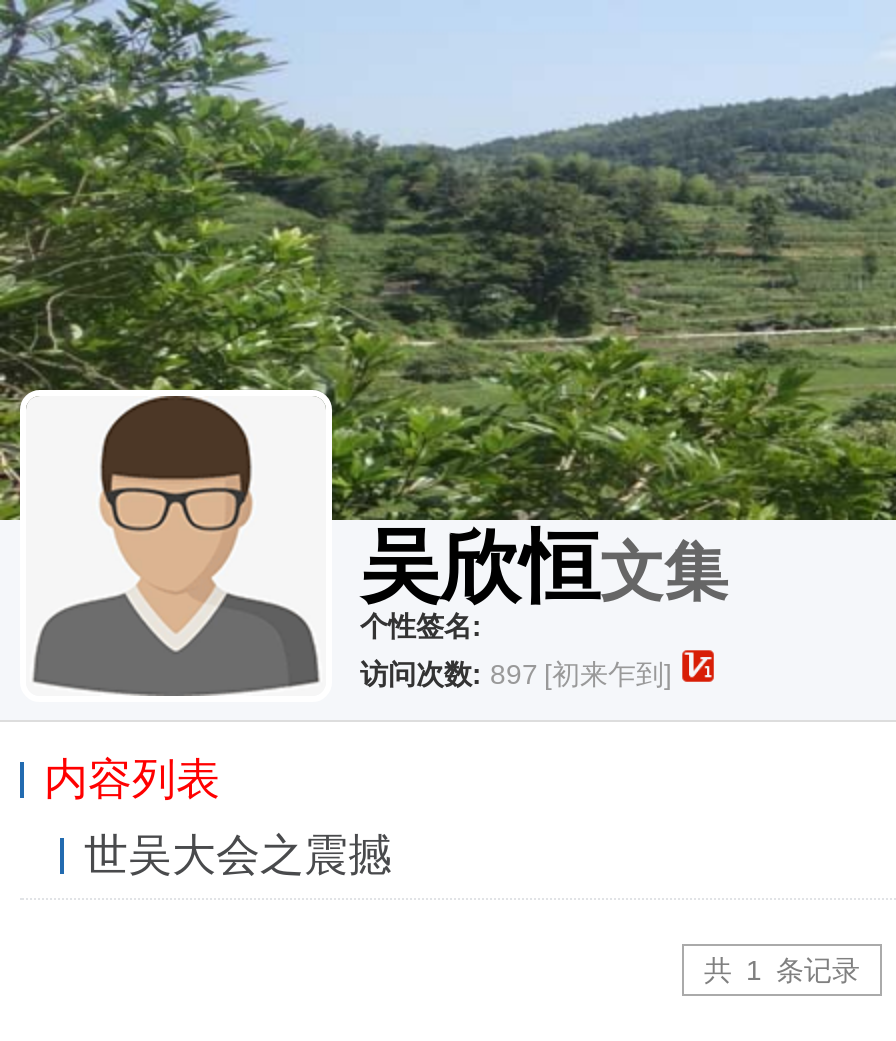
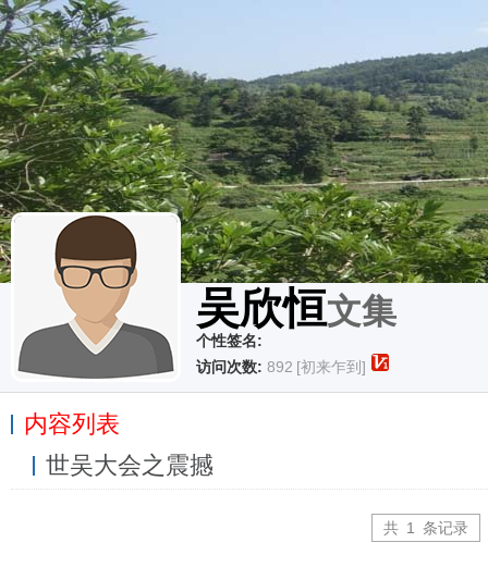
- 访问次数: 897 [初来乍到]
+ 访问次数: 892 [初来乍到]
